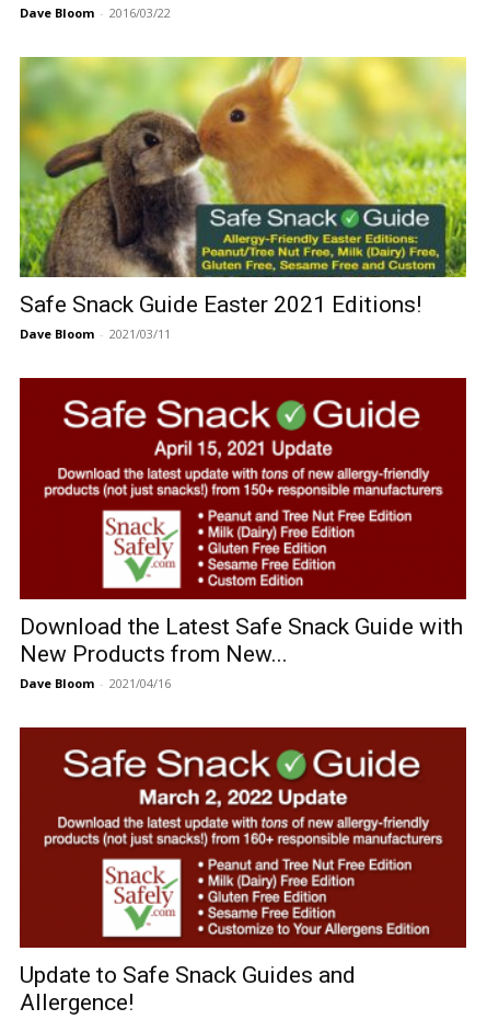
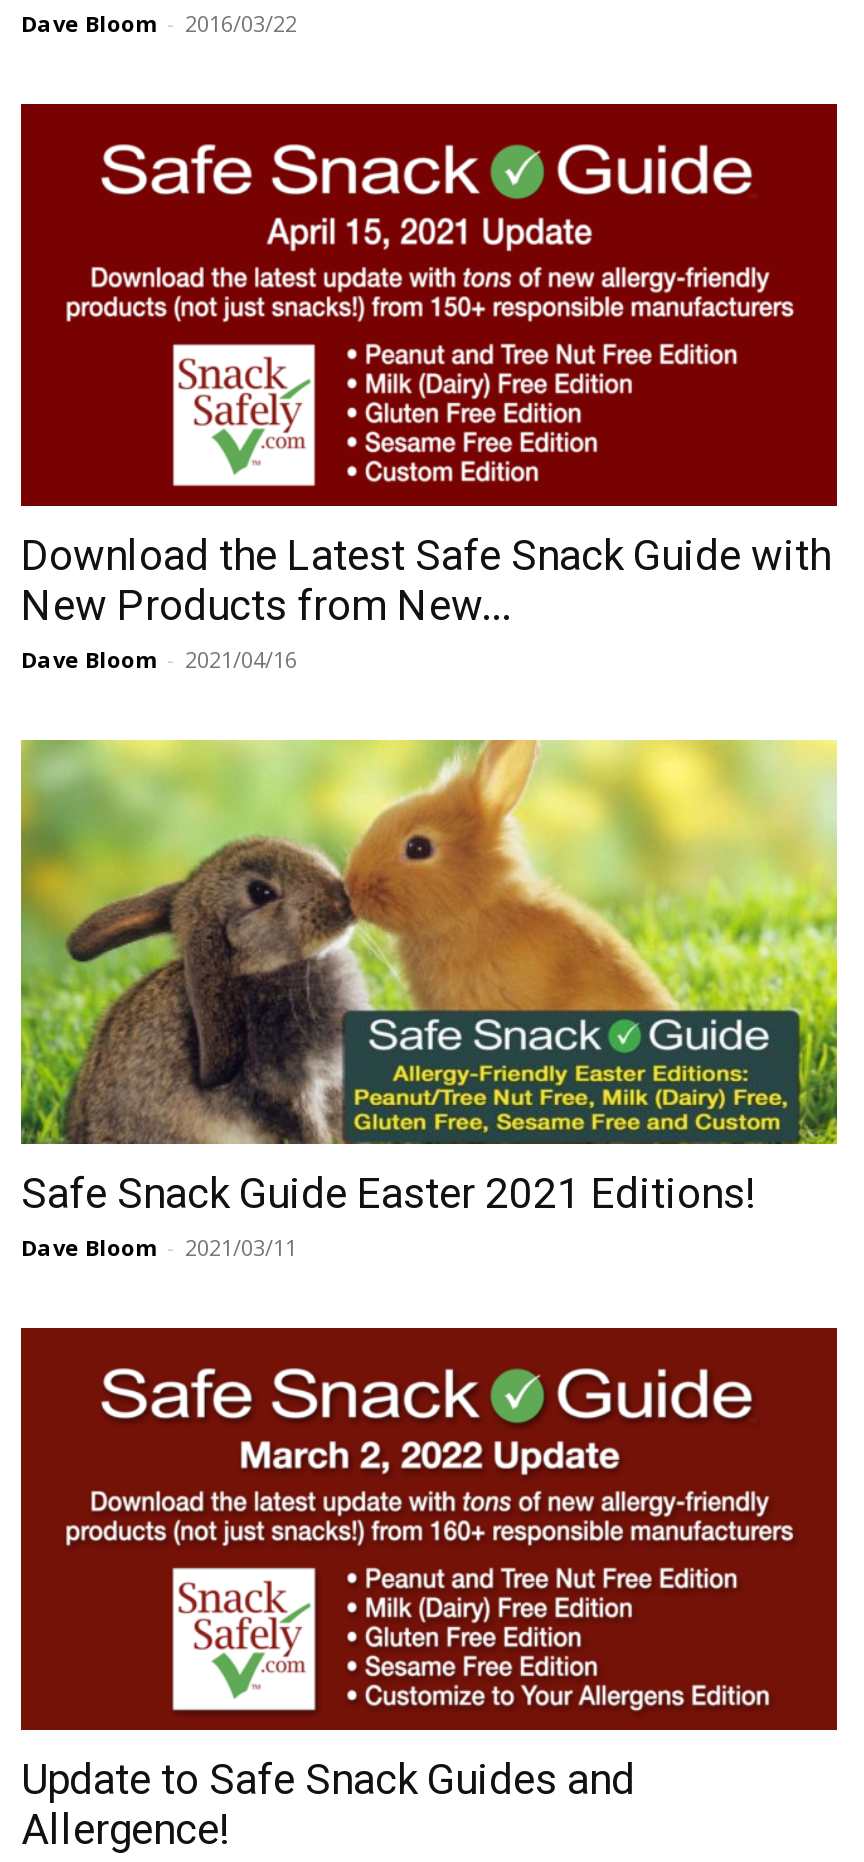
moved down: [image] | Safe Snack Guide Easter 2021 Editions! | Dave Bloom - 2021/03/11

moved up: [image] | Download the Latest Safe Snack Guide with | New Products from New... | Dave Bloom - 2021/04/16
